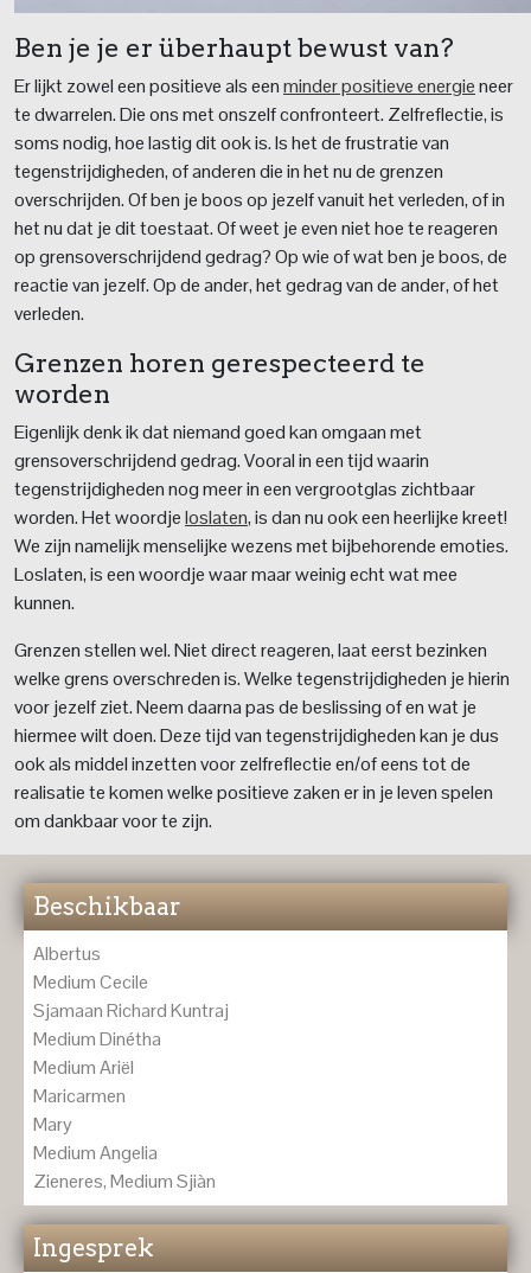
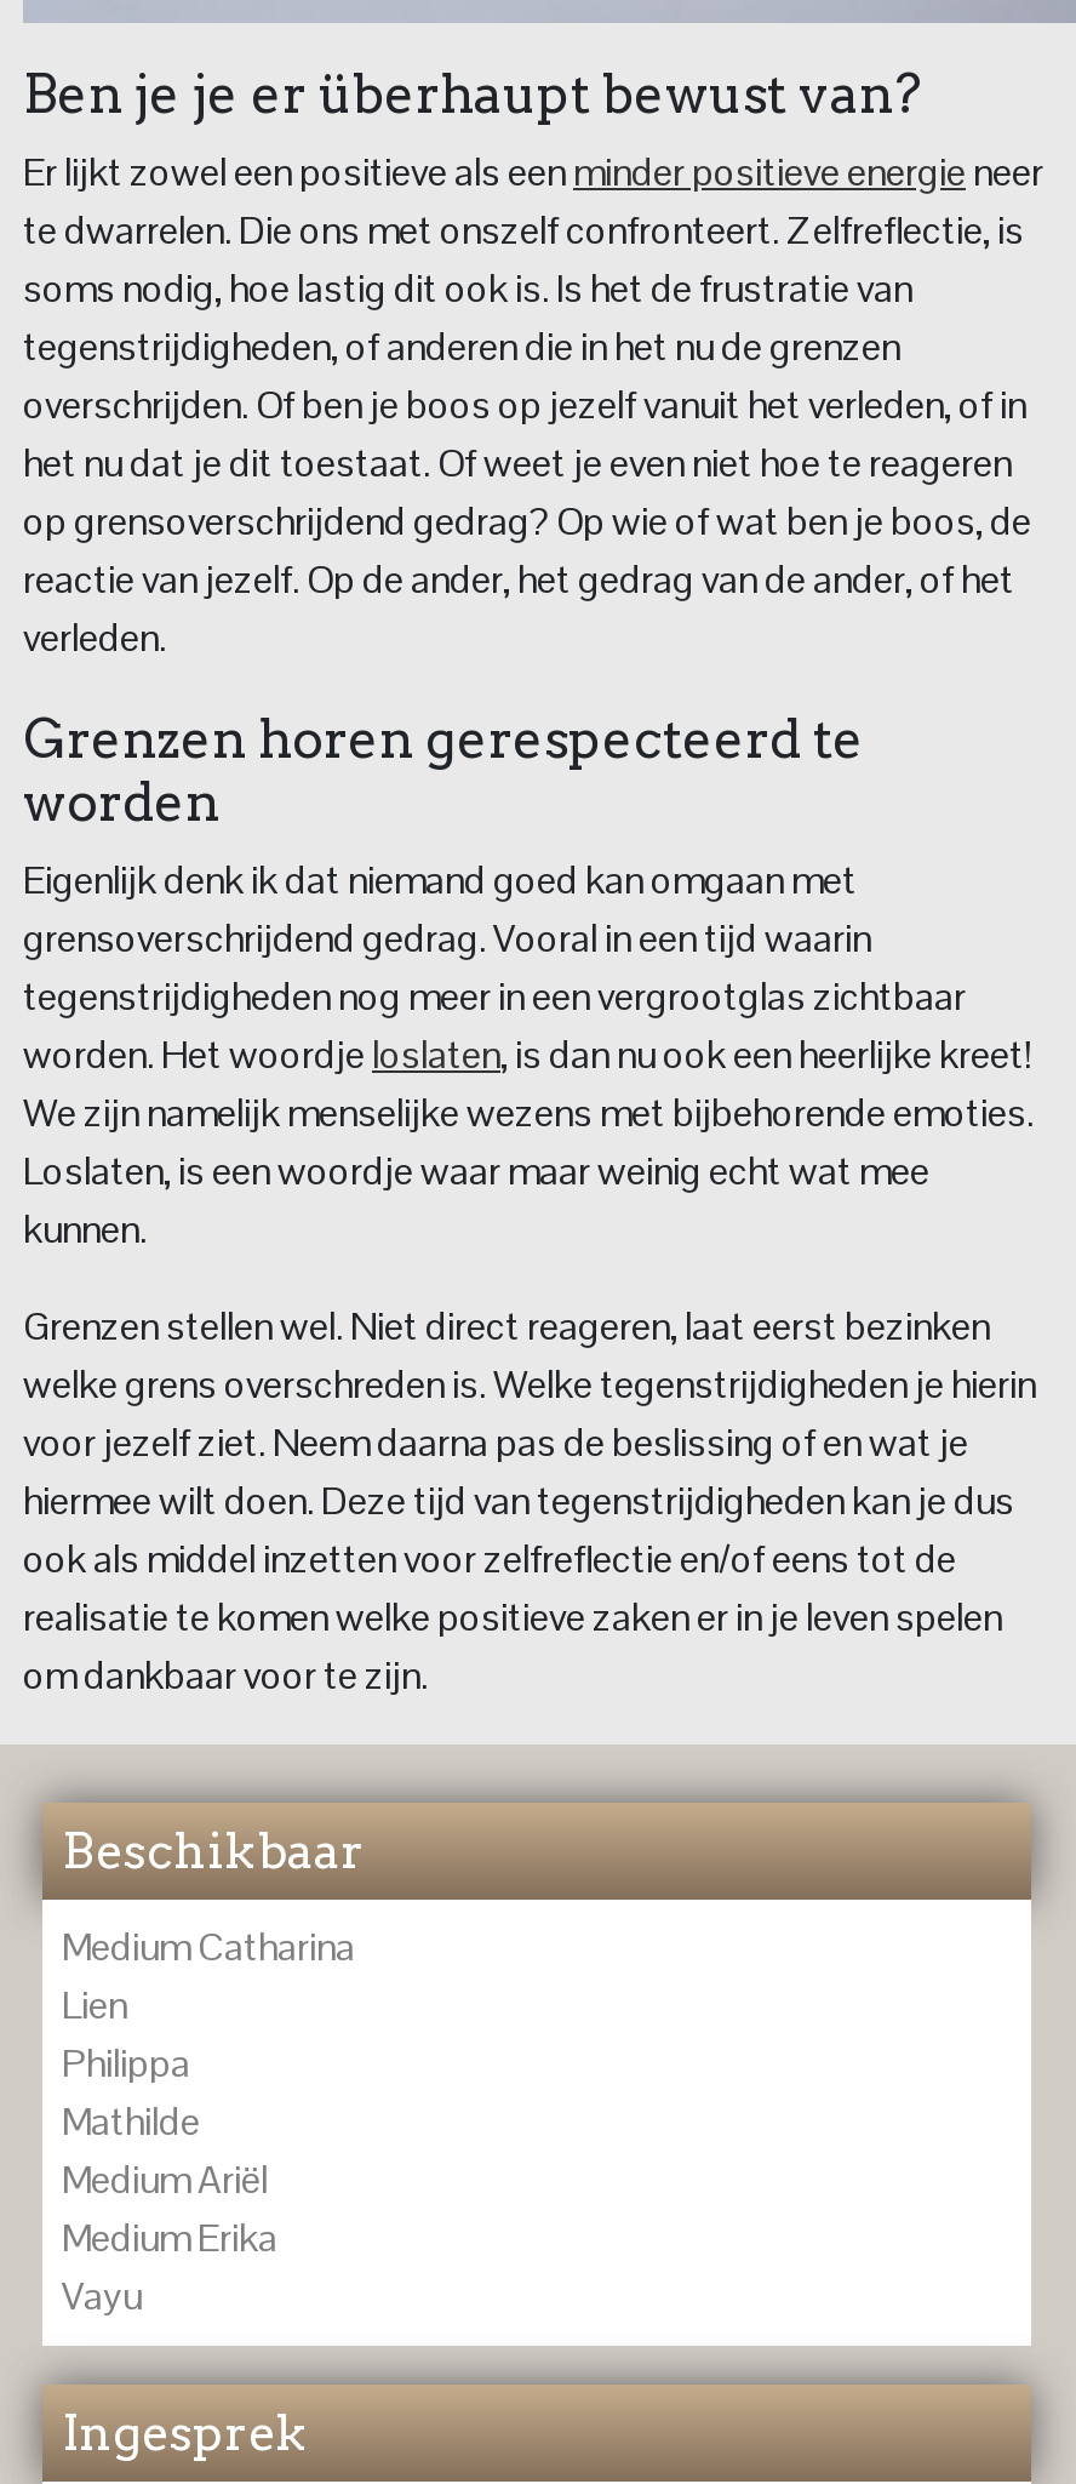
- Albertus
- Medium Cecile
- Sjamaan Richard Kuntraj
- Medium Dinétha
+ Medium Catharina
+ Lien
+ Philippa
+ Mathilde

- Maricarmen
- Mary
- Medium Angelia
- Zieneres, Medium Sjiàn
+ Medium Erika
+ Vayu
